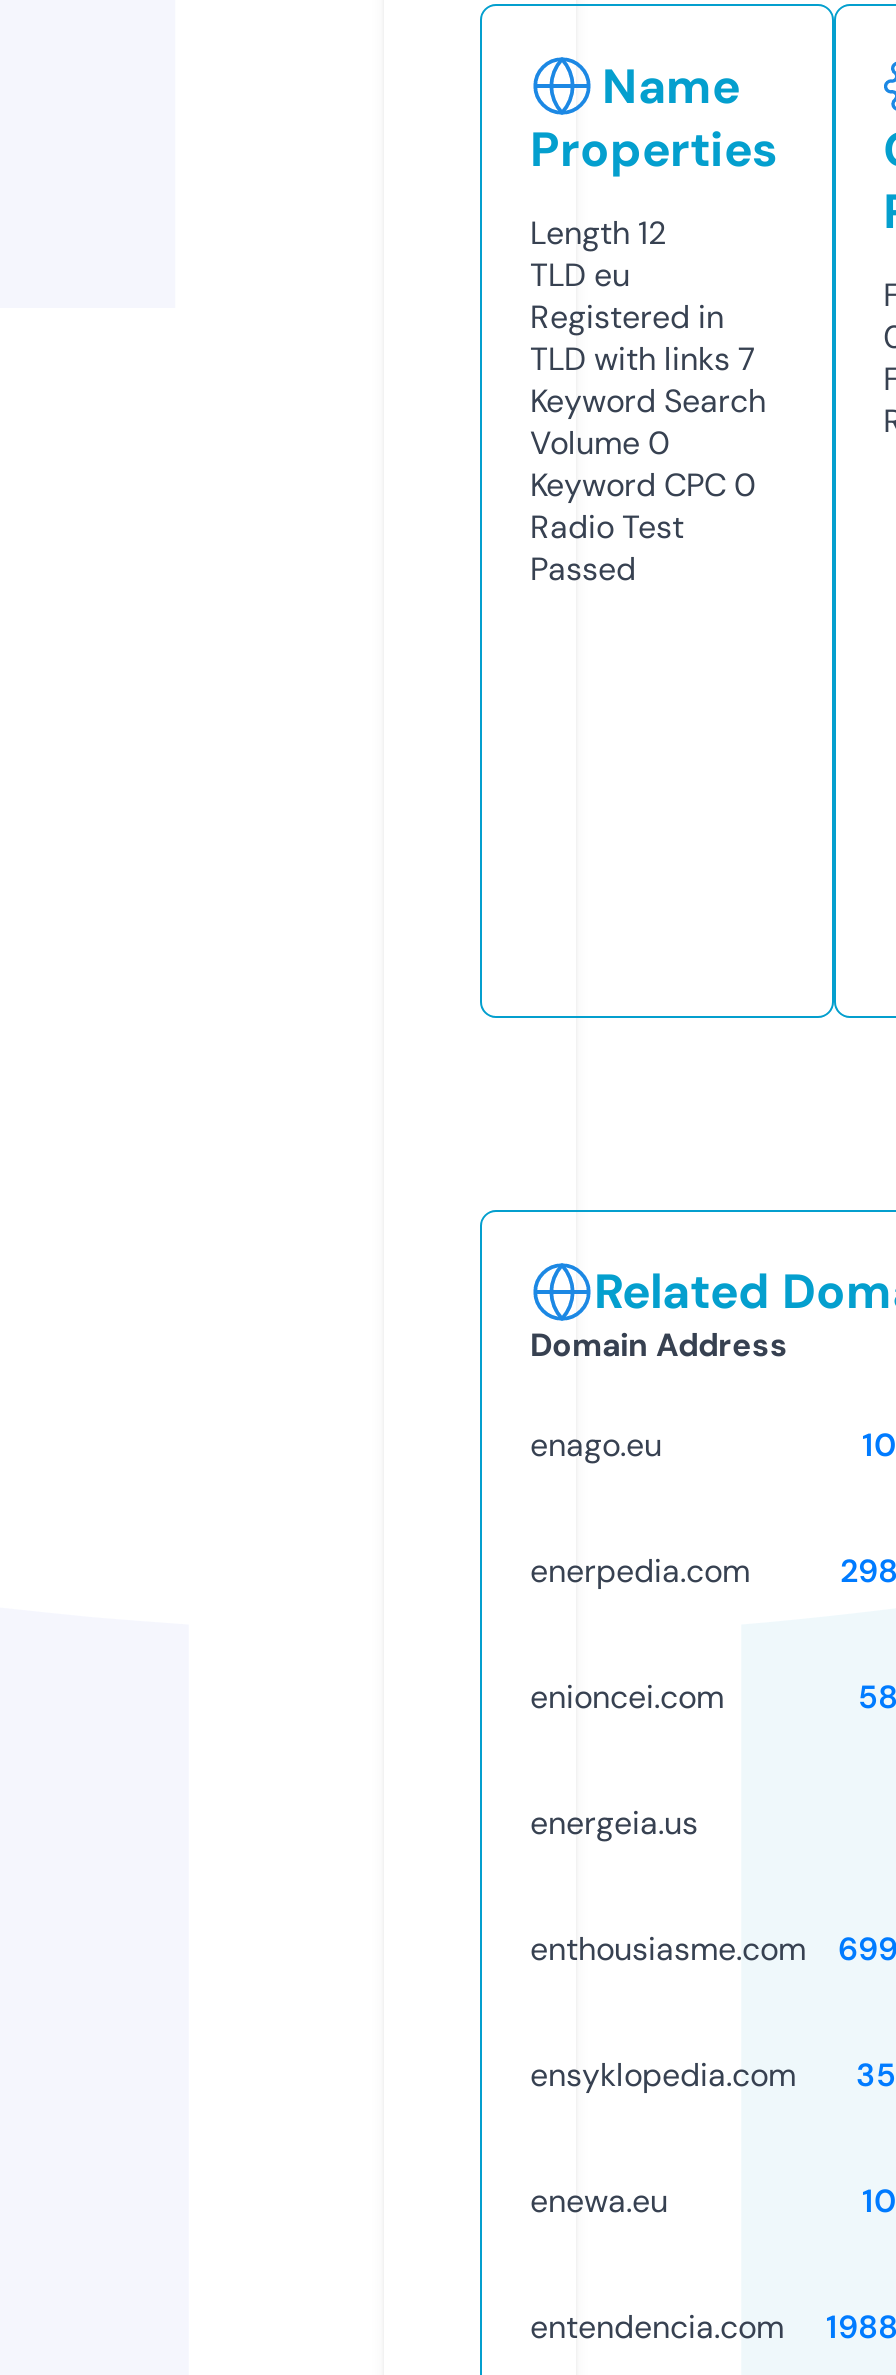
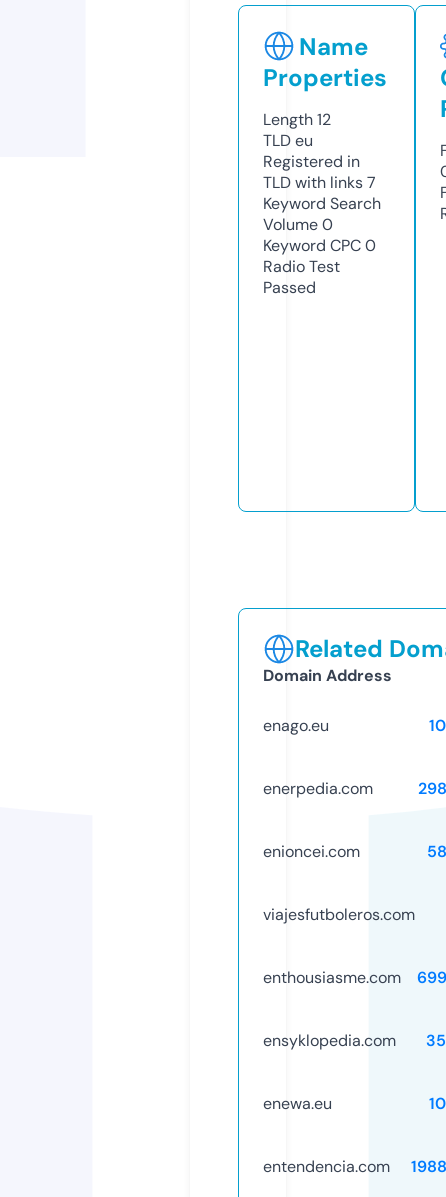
- energeia.us
+ viajesfutboleros.com
